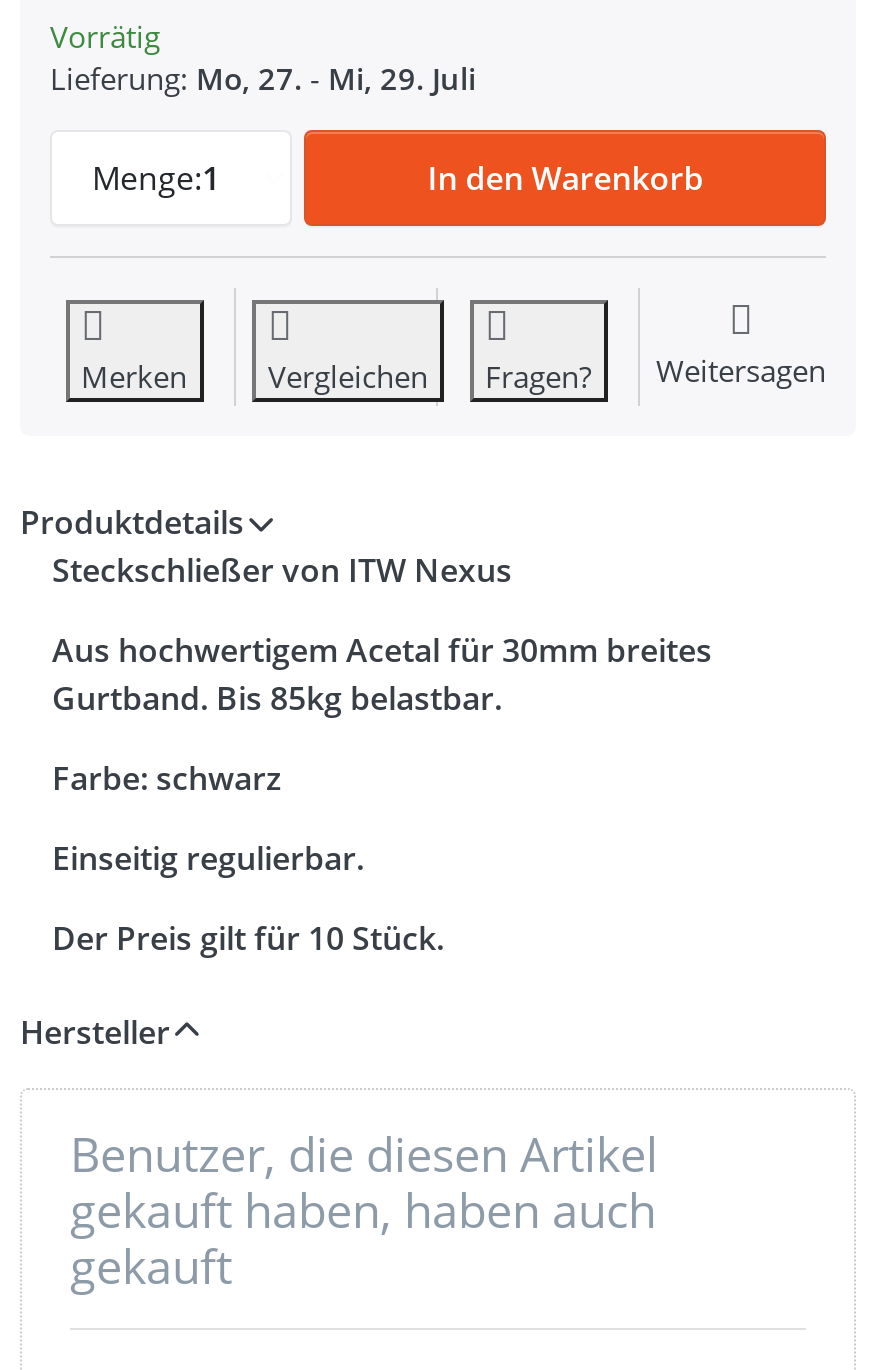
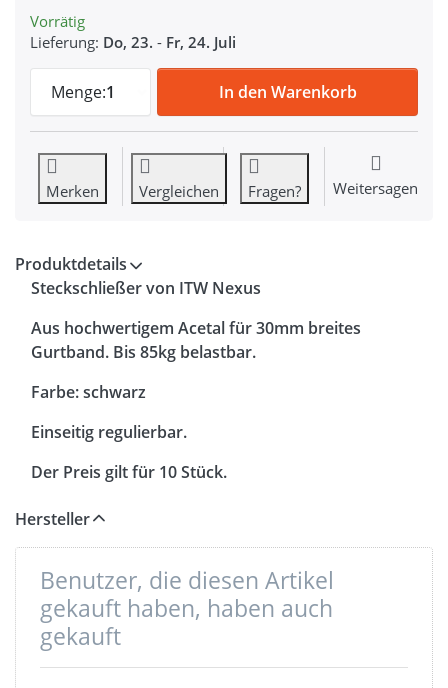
- Lieferung: Mo, 27. - Mi, 29. Juli
+ Lieferung: Do, 23. - Fr, 24. Juli
